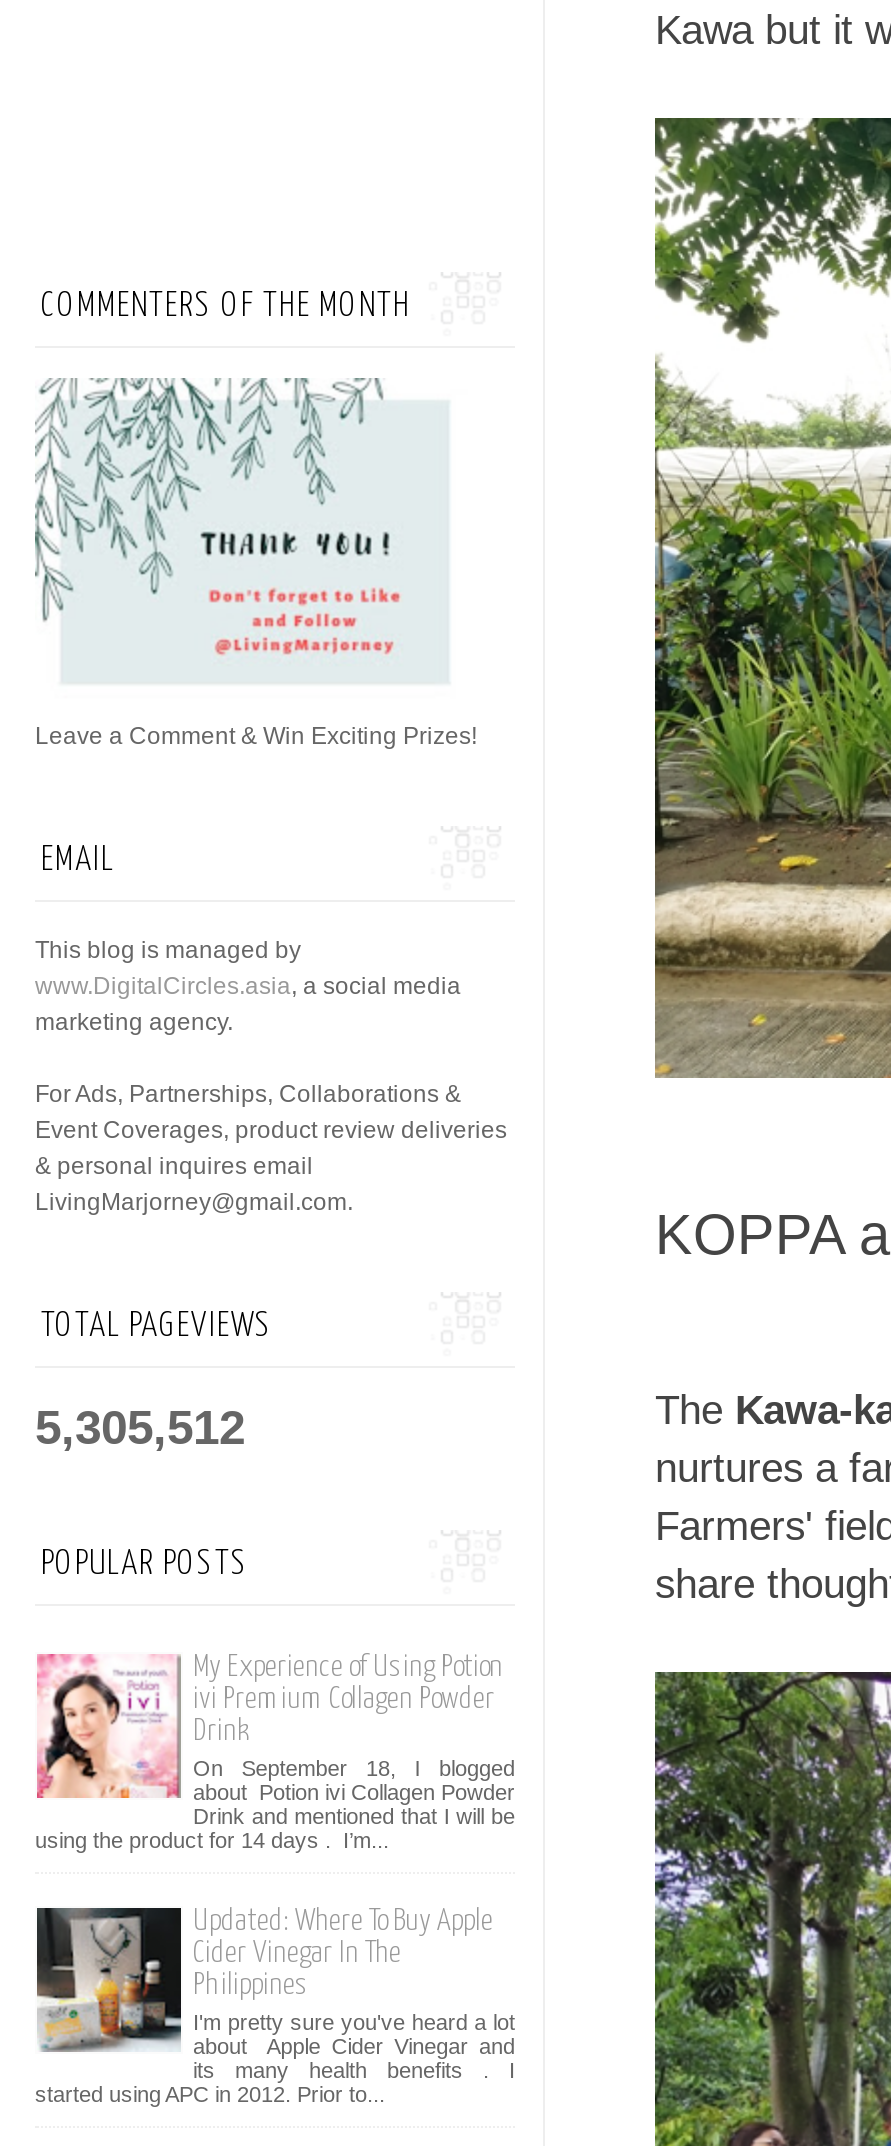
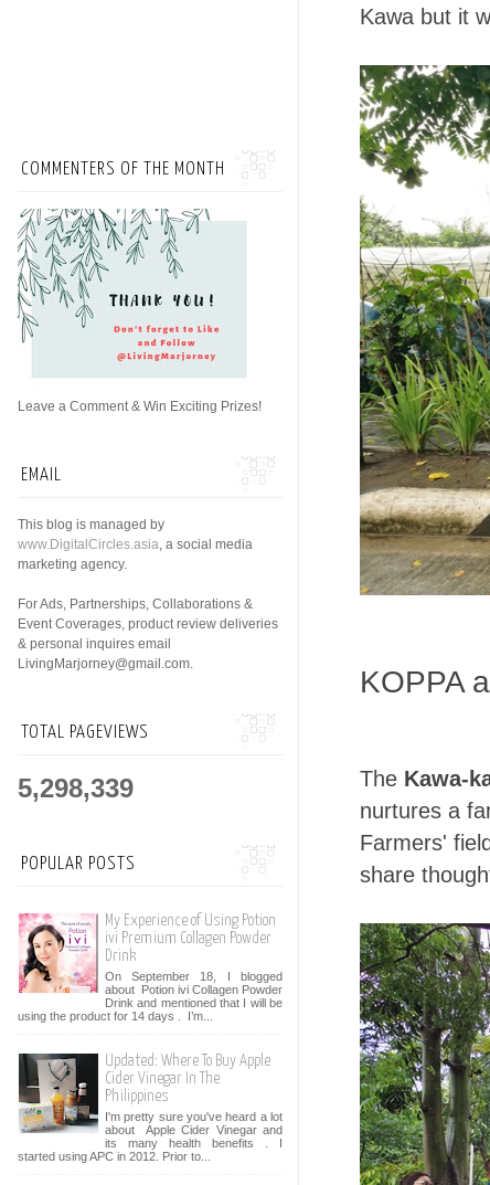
- 5,305,512
+ 5,298,339
